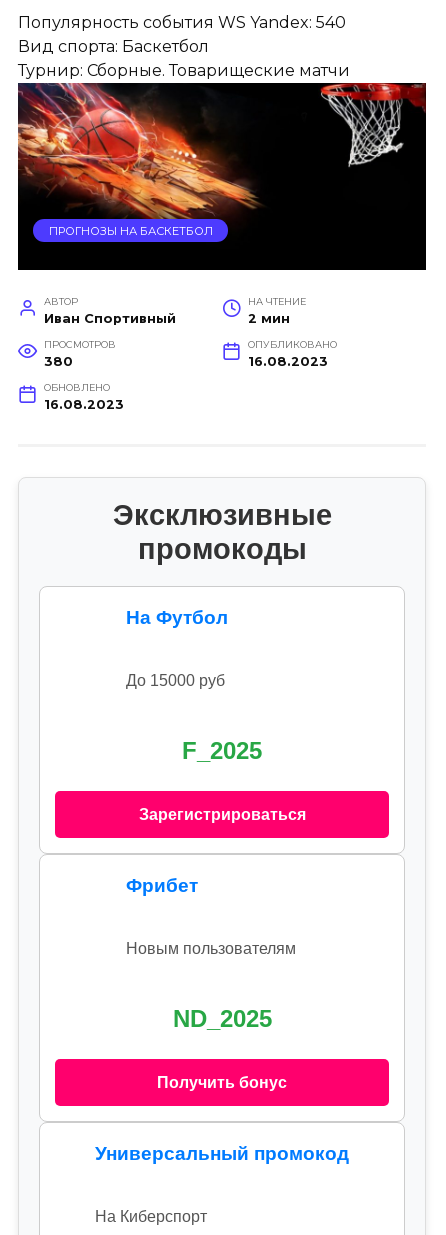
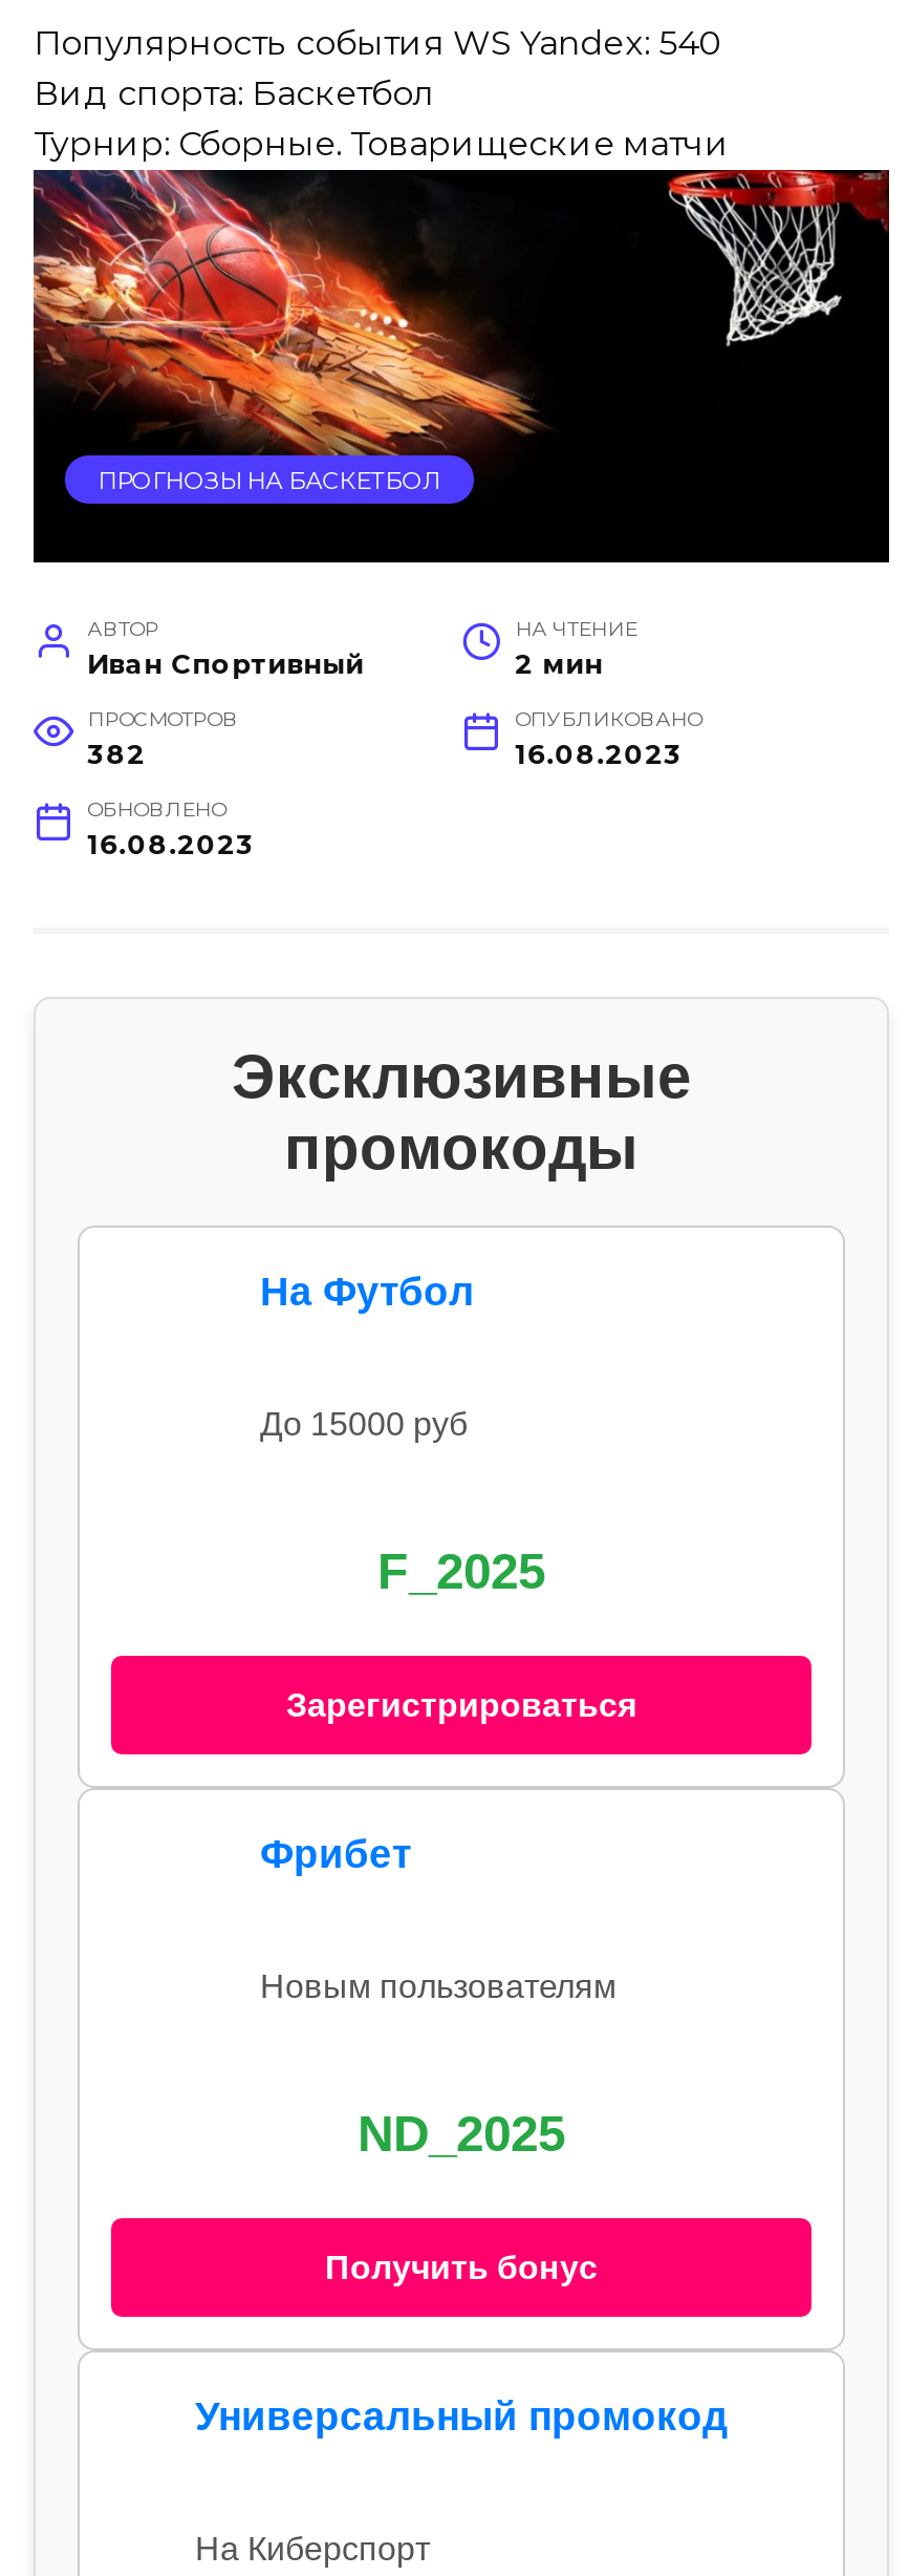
- 380
+ 382
